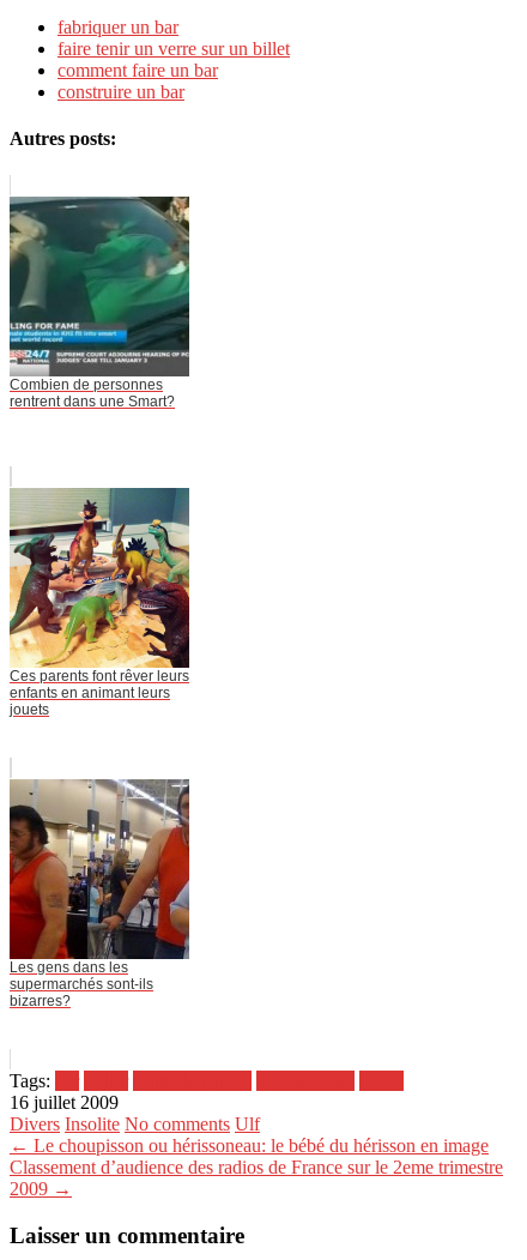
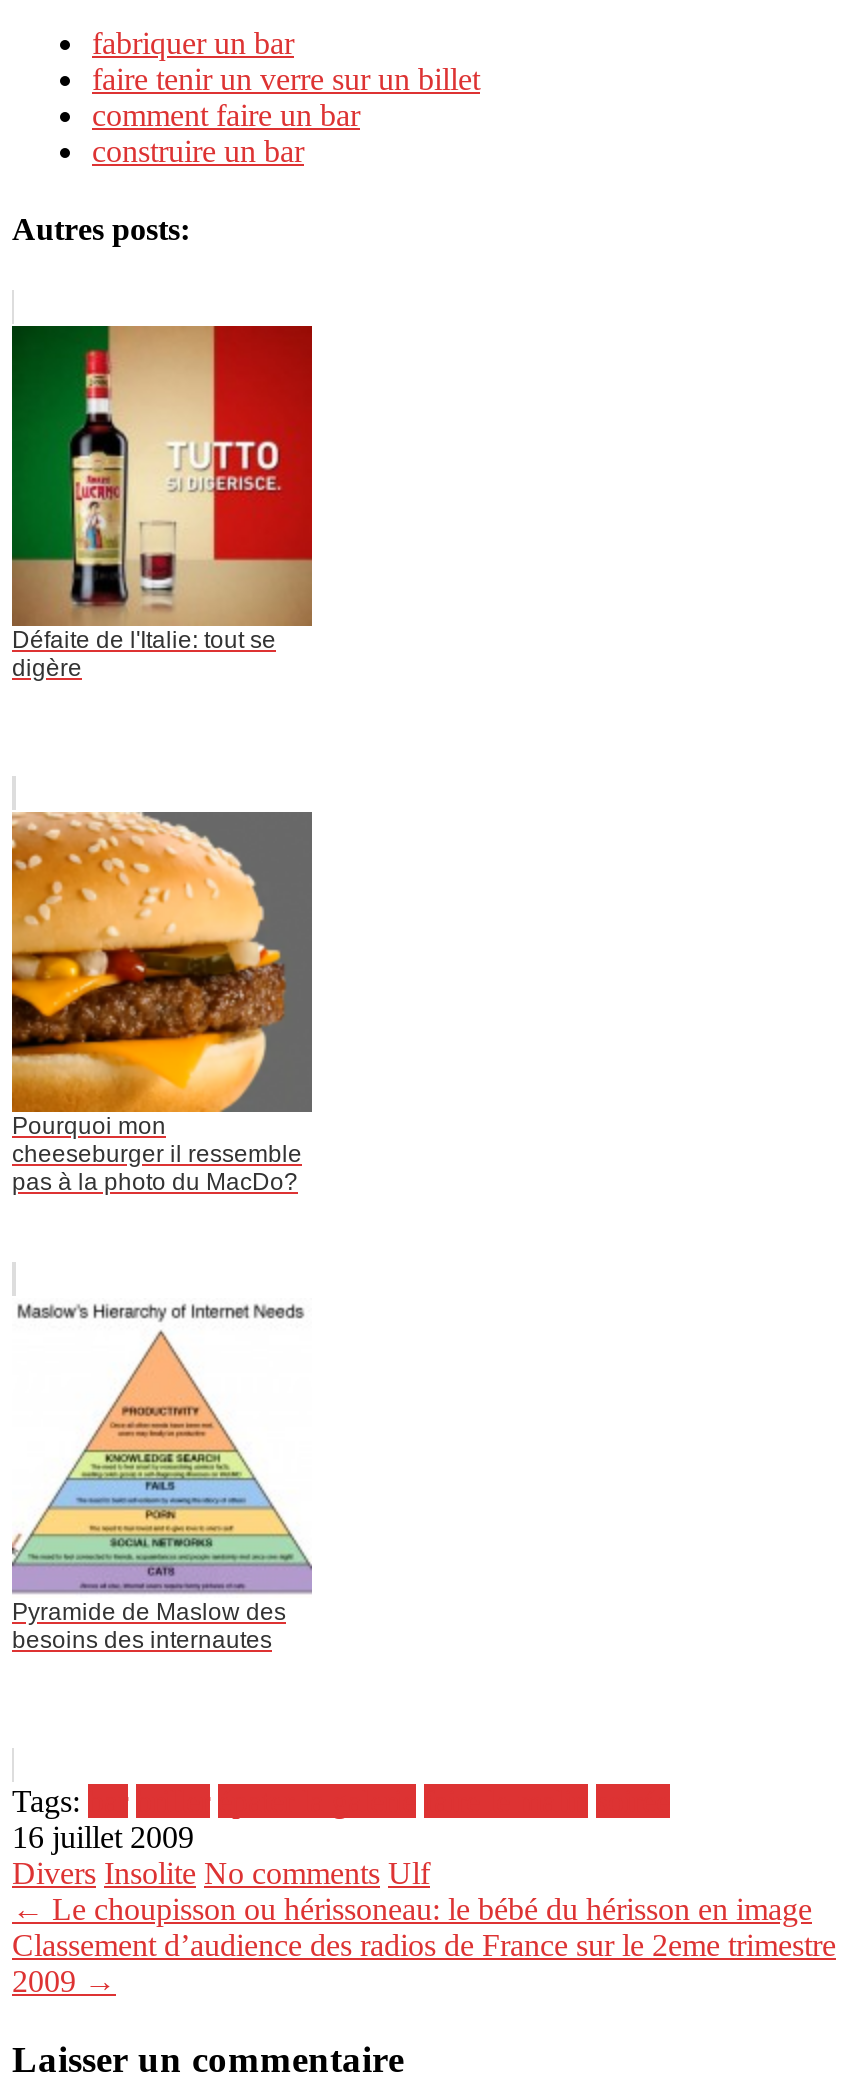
- [image]
- Combien de personnes
- rentrent dans une Smart?
+ [image]
+ Défaite de l'Italie: tout se
+ digère

- [image]
- Ces parents font rêver leurs
- enfants en animant leurs
- jouets
+ [image]
+ Pourquoi mon
+ cheeseburger il ressemble
+ pas à la photo du MacDo?

- [image]
- Les gens dans les
- supermarchés sont-ils
- bizarres?
+ [image]
+ Pyramide de Maslow des
+ besoins des internautes
